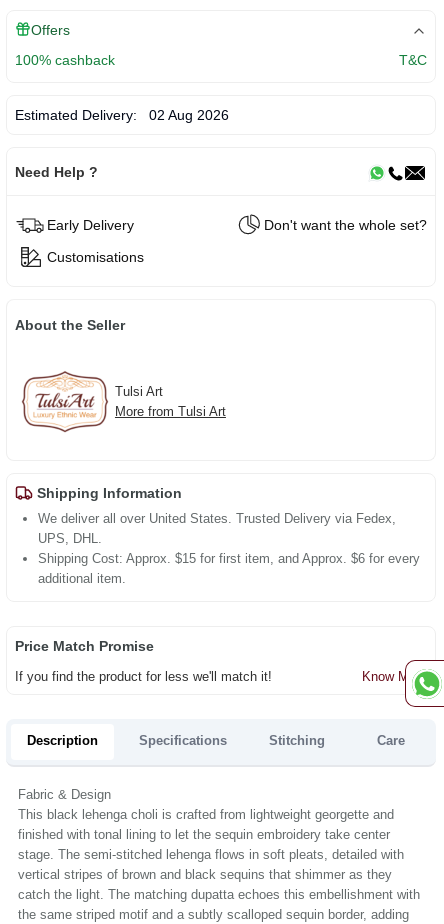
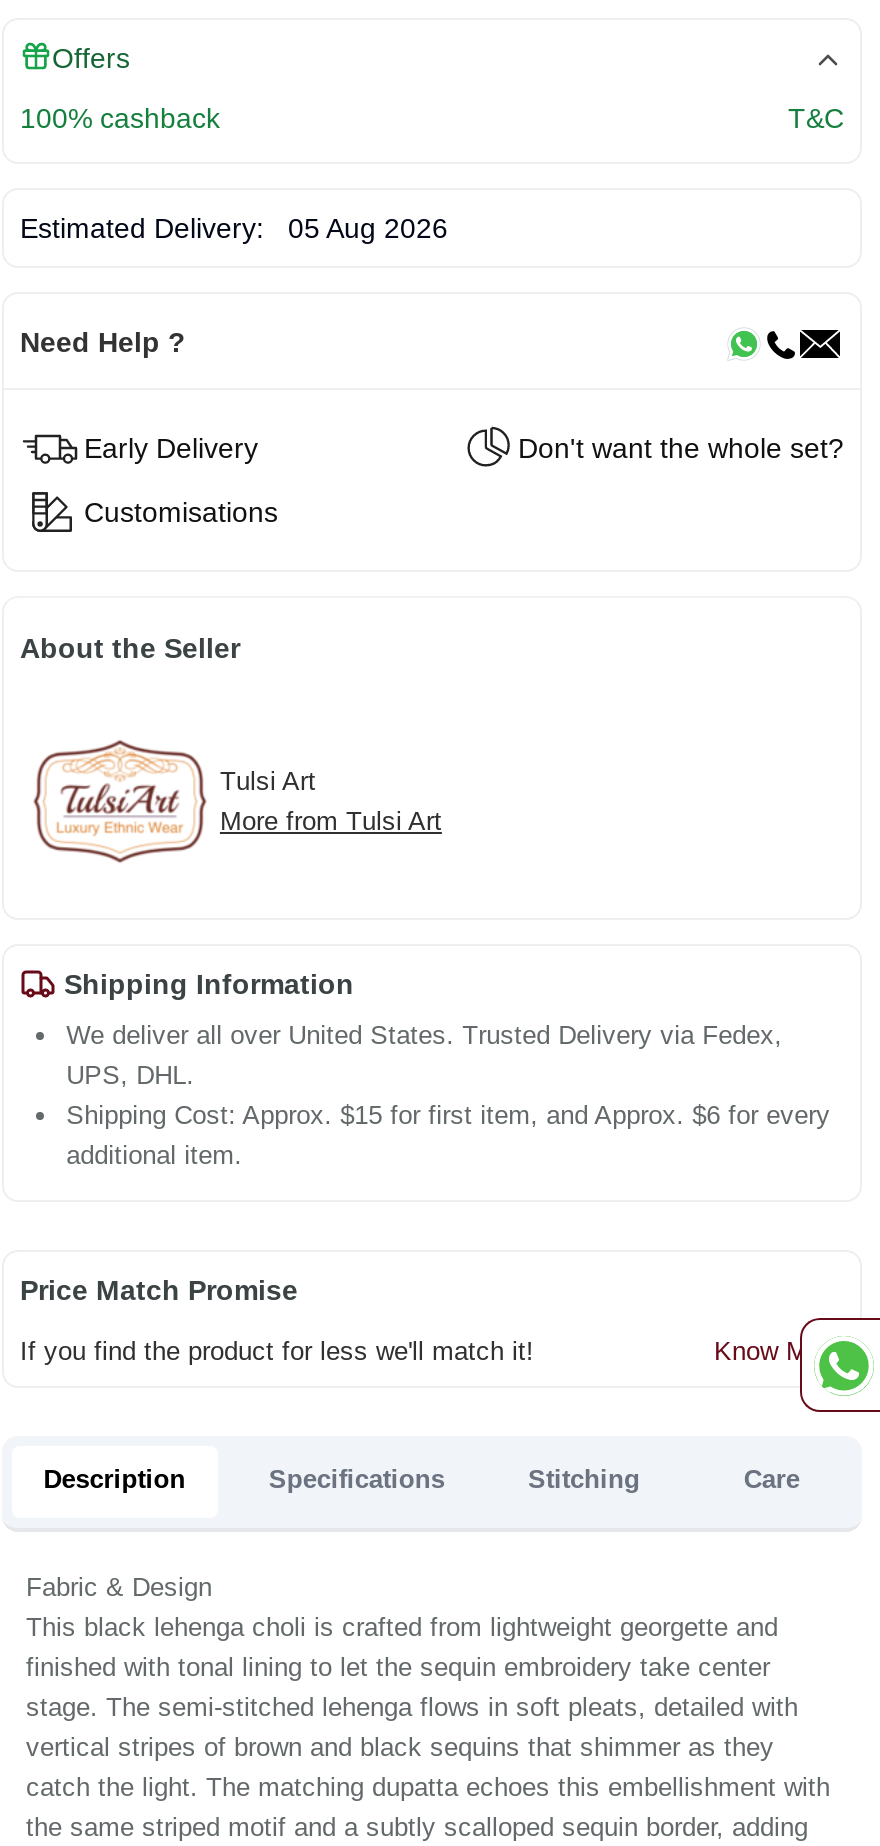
- Estimated Delivery: 02 Aug 2026
+ Estimated Delivery: 05 Aug 2026
